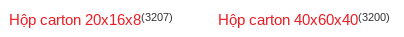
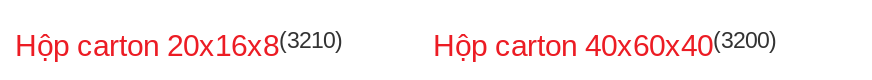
- Hộp carton 20x16x8(3207)
+ Hộp carton 20x16x8(3210)
